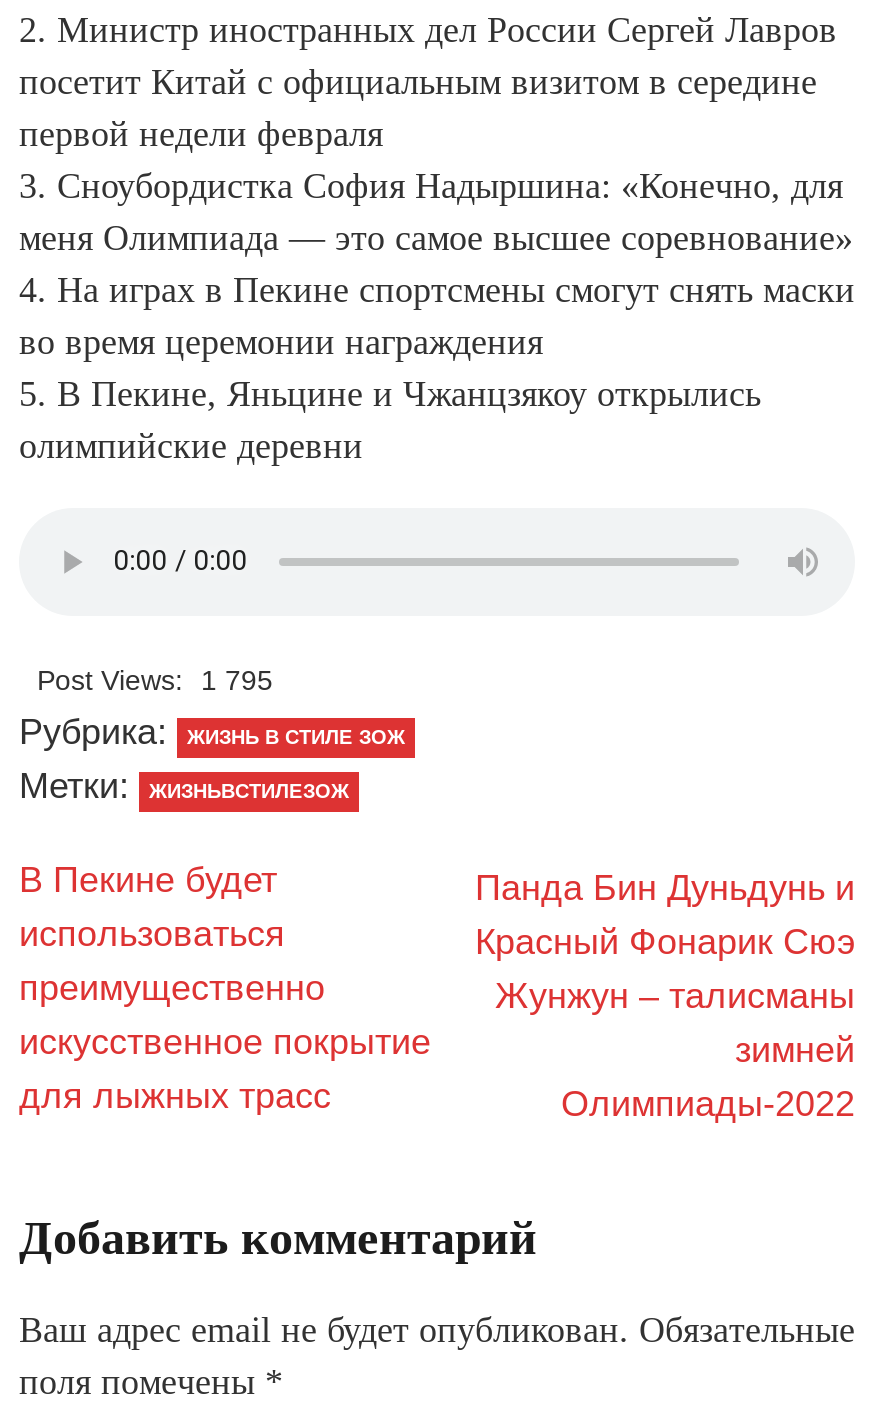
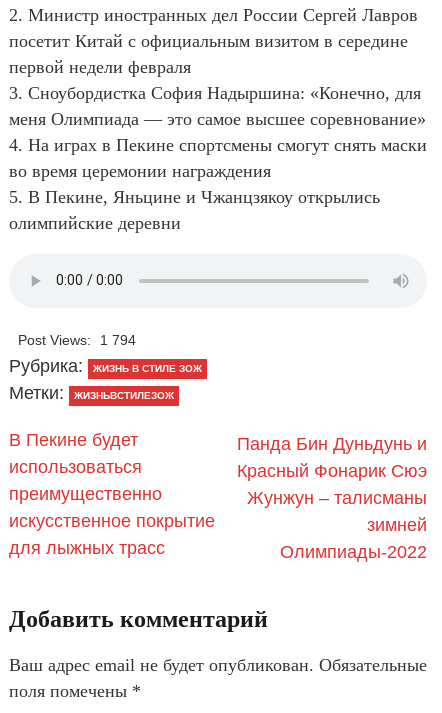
- Post Views: 1 795
+ Post Views: 1 794
